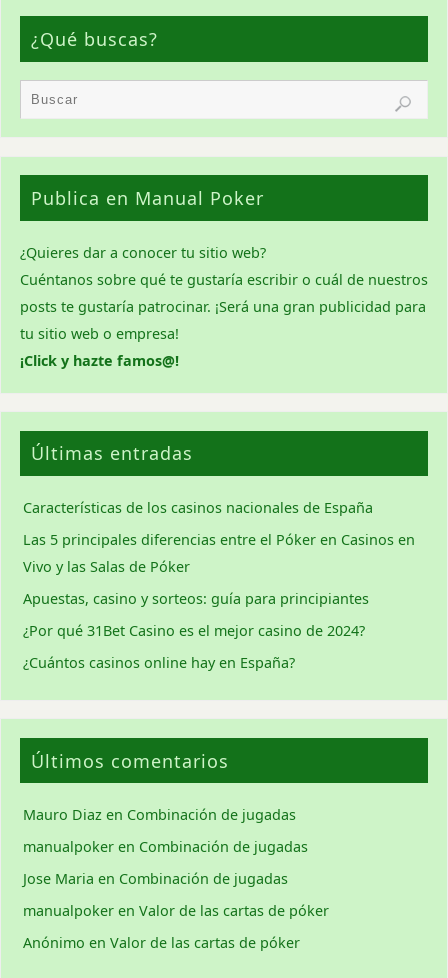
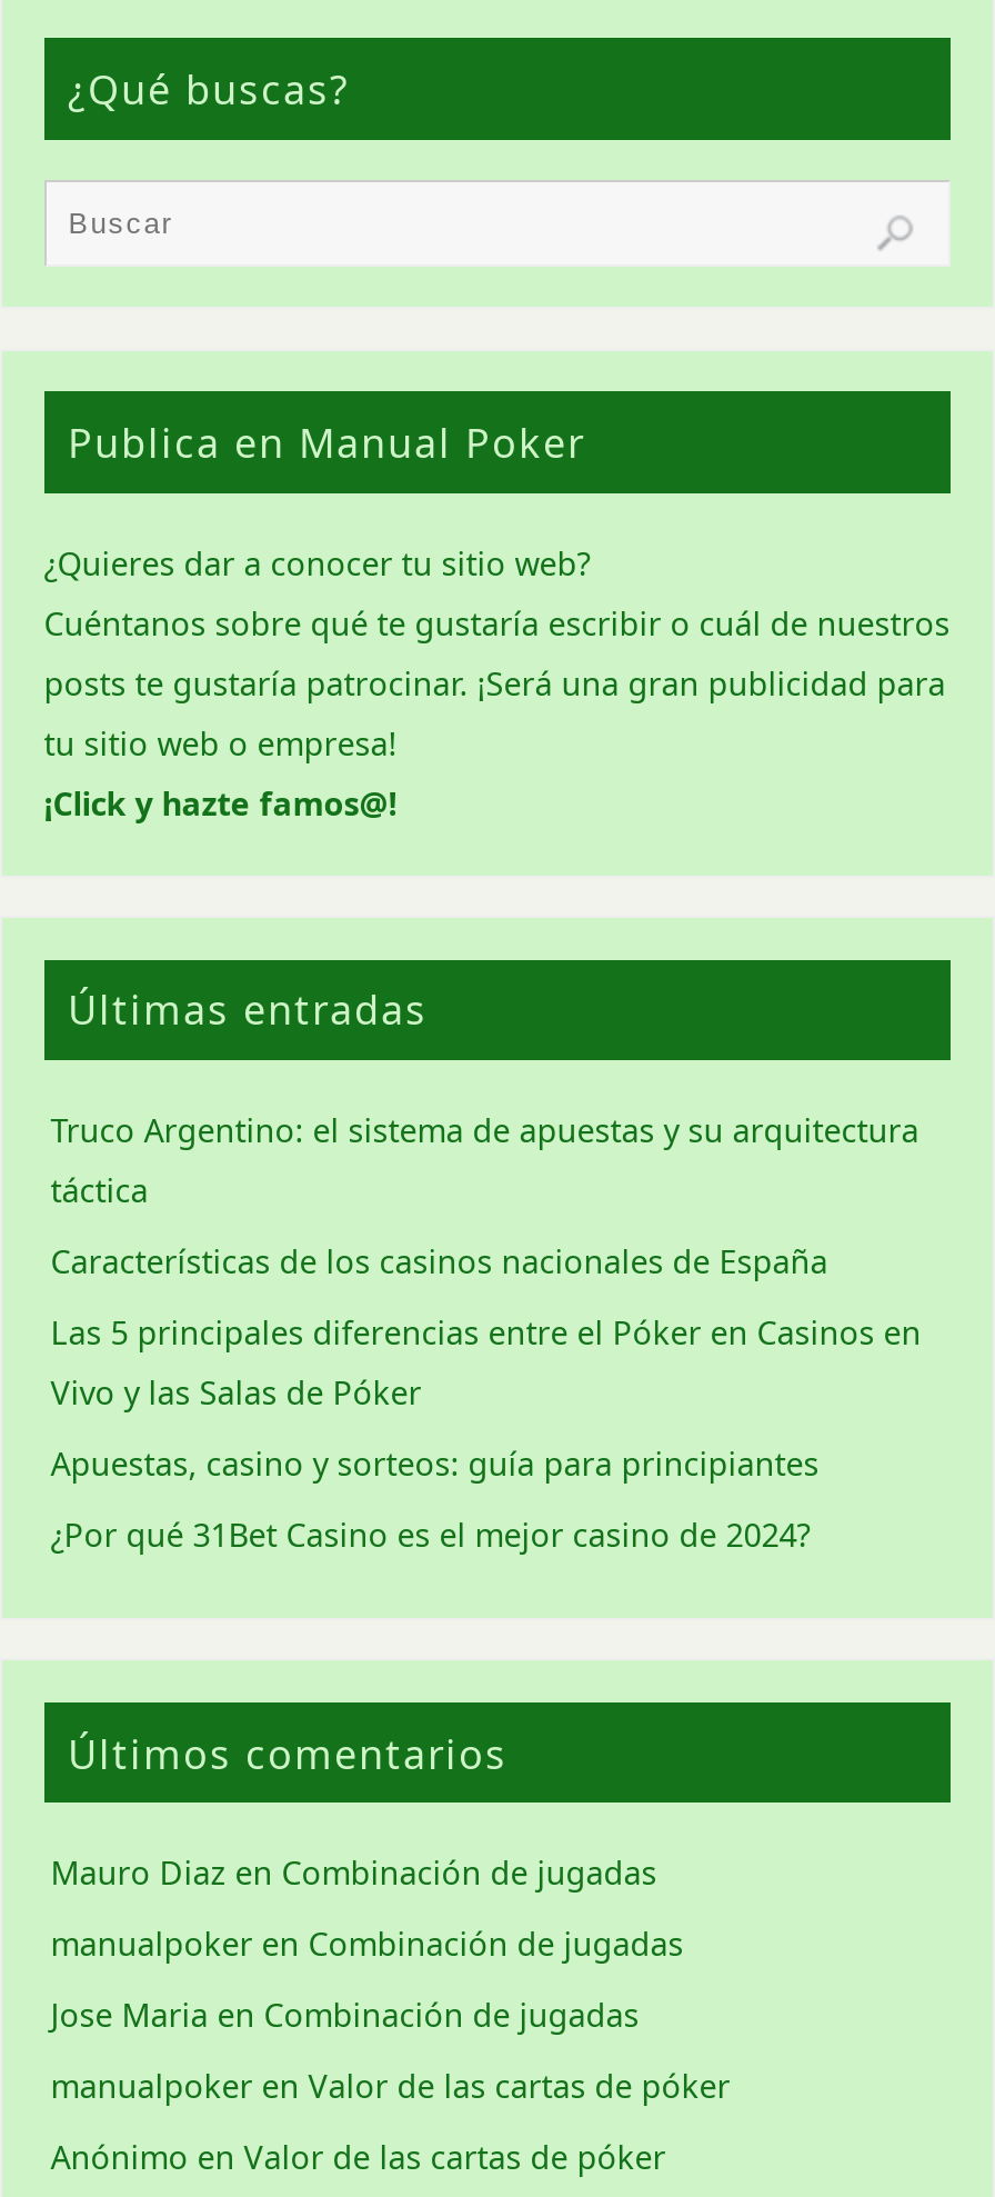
+ Truco Argentino: el sistema de apuestas y su arquitectura
+ táctica

moved down: Características de los casinos nacionales de España | Las 5 principales diferencias entre el Póker en Casinos en | Vivo y las Salas de Póker | Apuestas, casino y sorteos: guía para principiantes | ¿Por qué 31Bet Casino es el mejor casino de 2024?

- ¿Cuántos casinos online hay en España?
